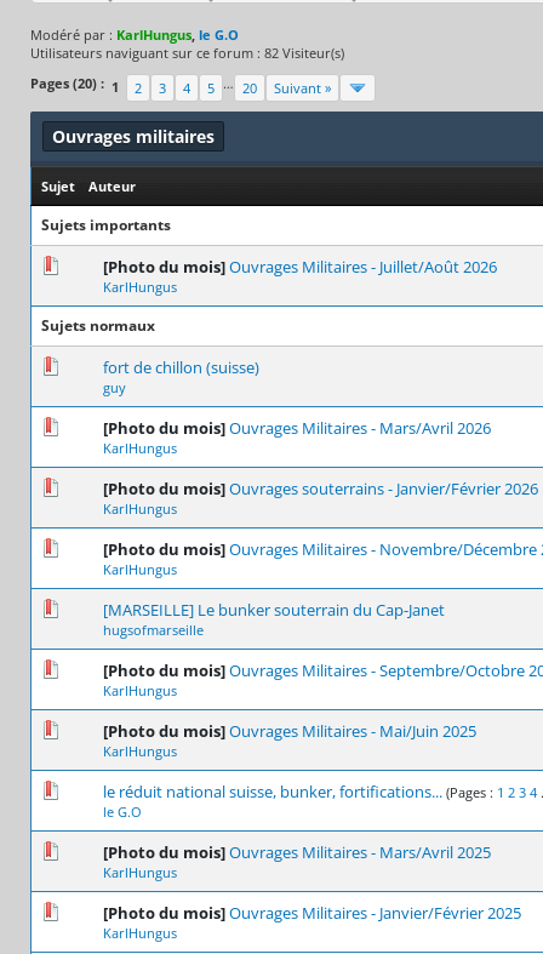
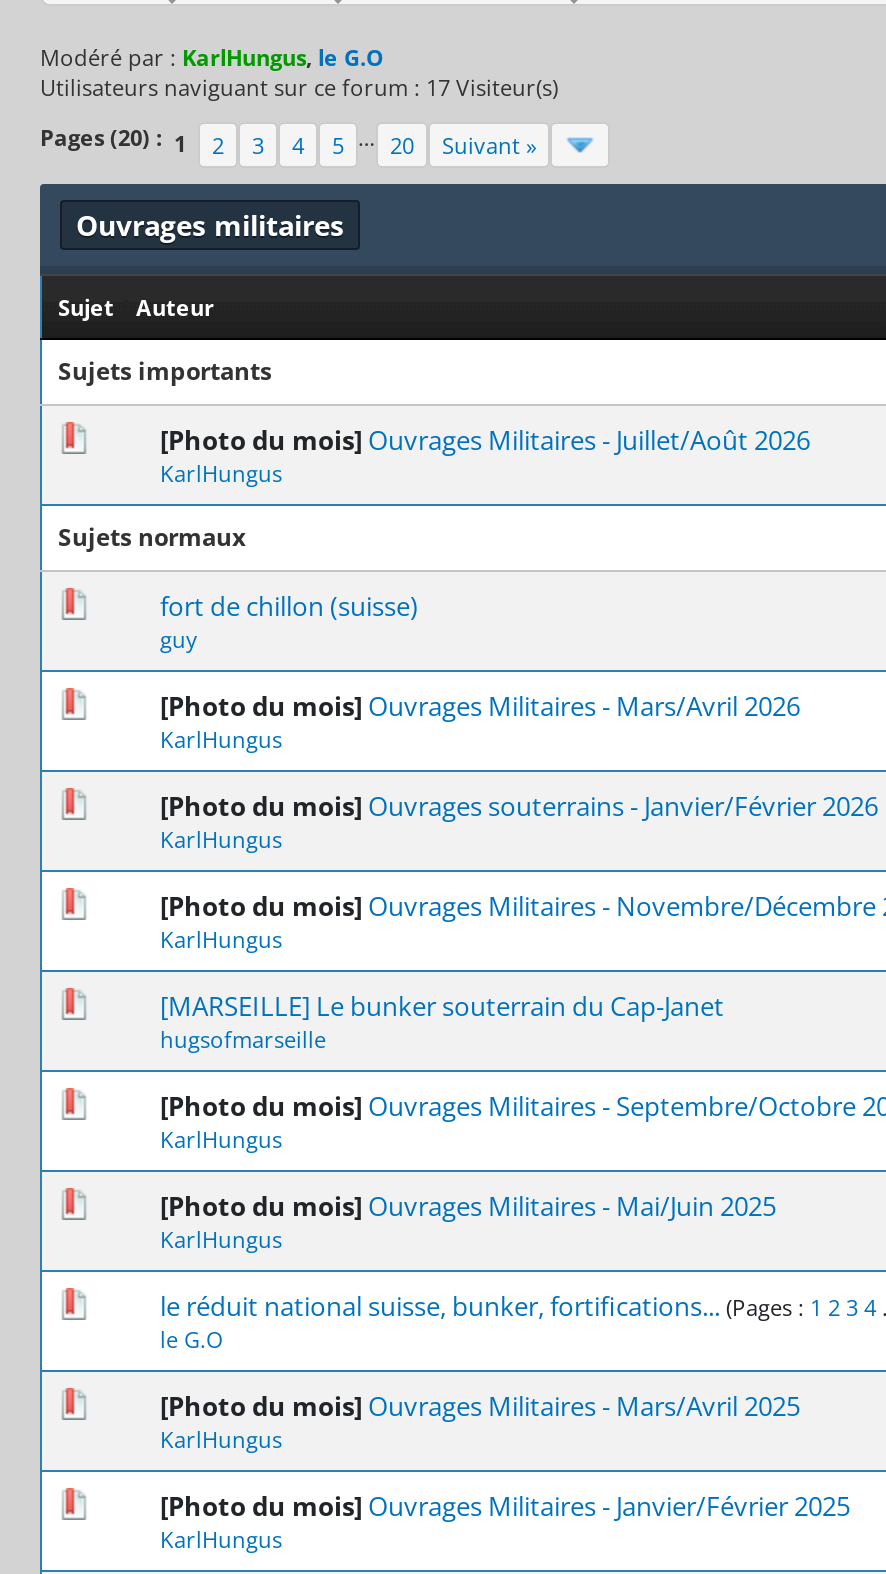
- Utilisateurs naviguant sur ce forum : 82 Visiteur(s)
+ Utilisateurs naviguant sur ce forum : 17 Visiteur(s)
